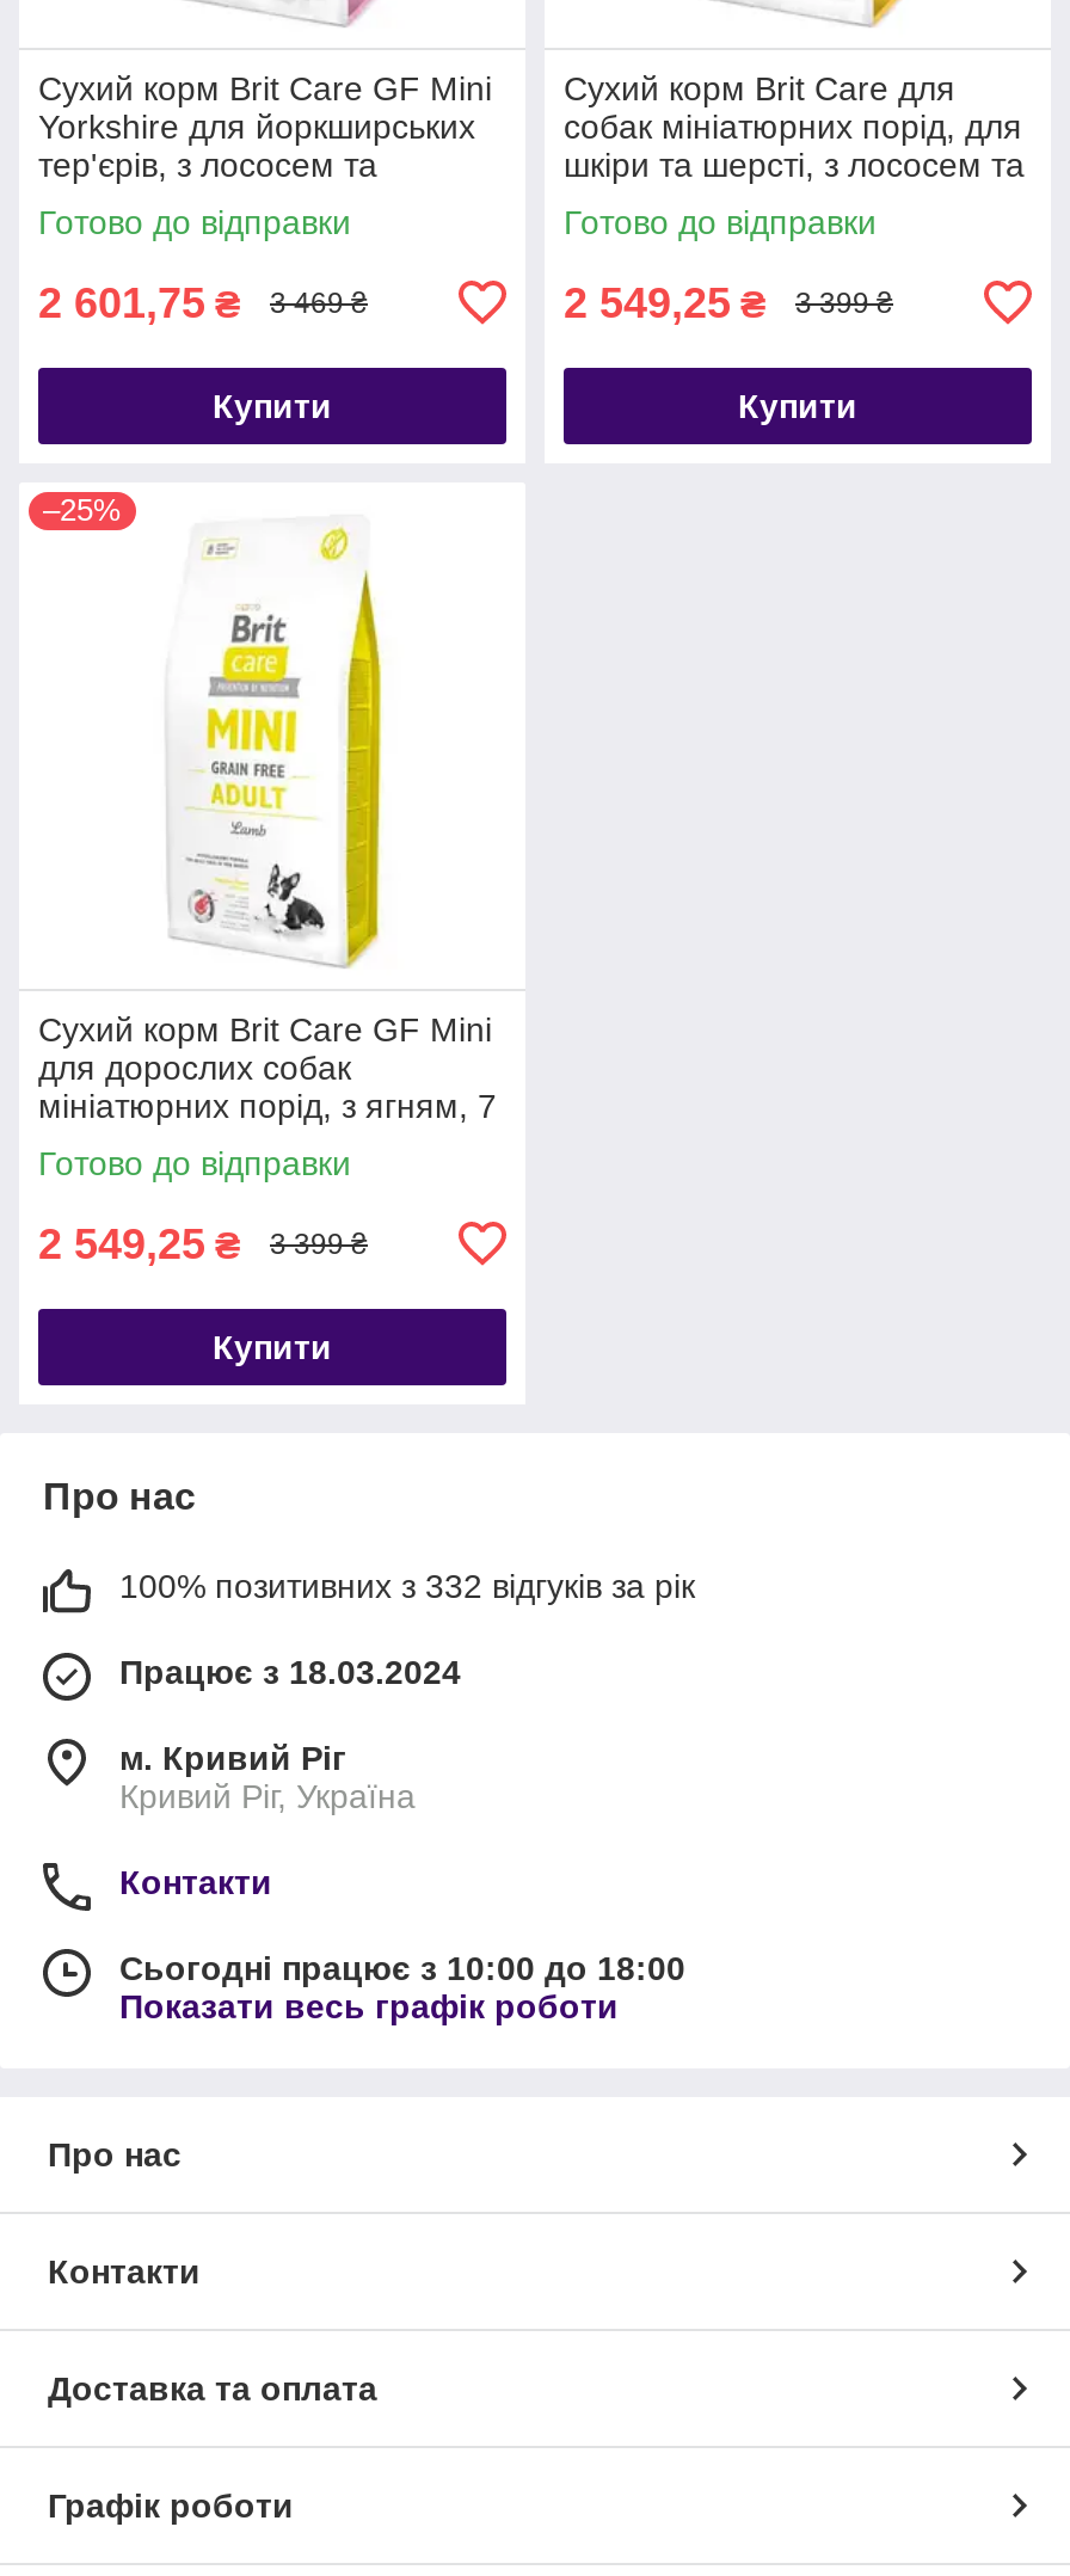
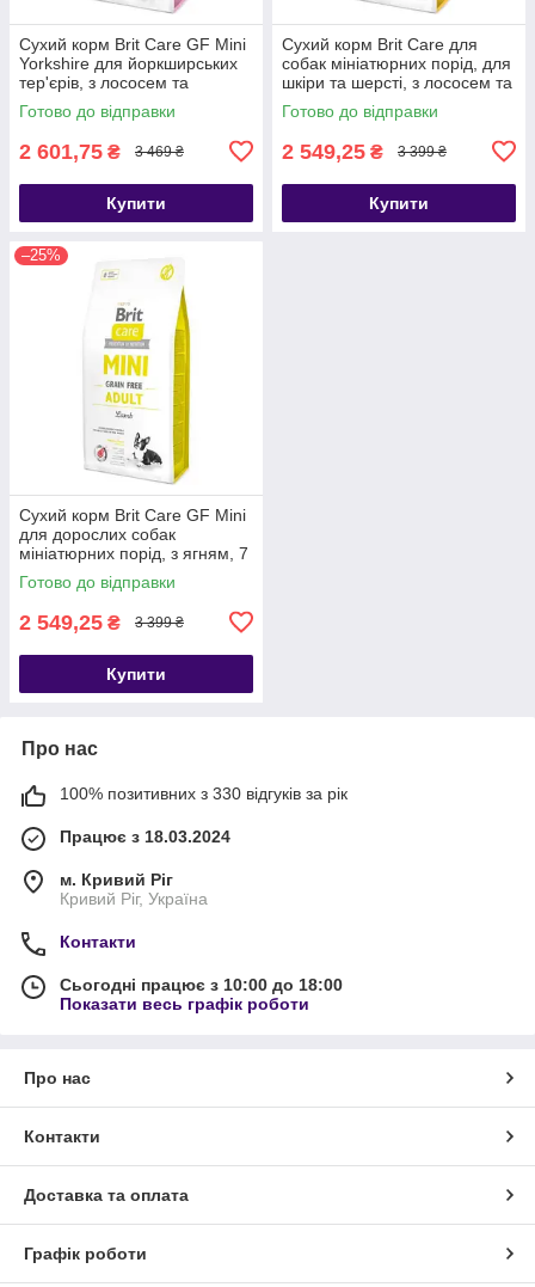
- 100% позитивних з 332 відгуків за рік
+ 100% позитивних з 330 відгуків за рік
